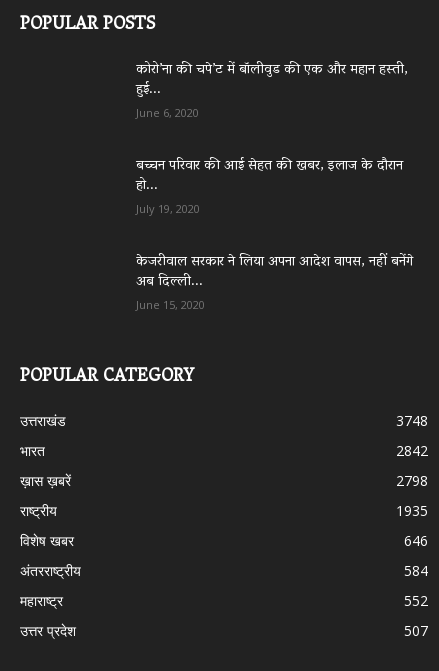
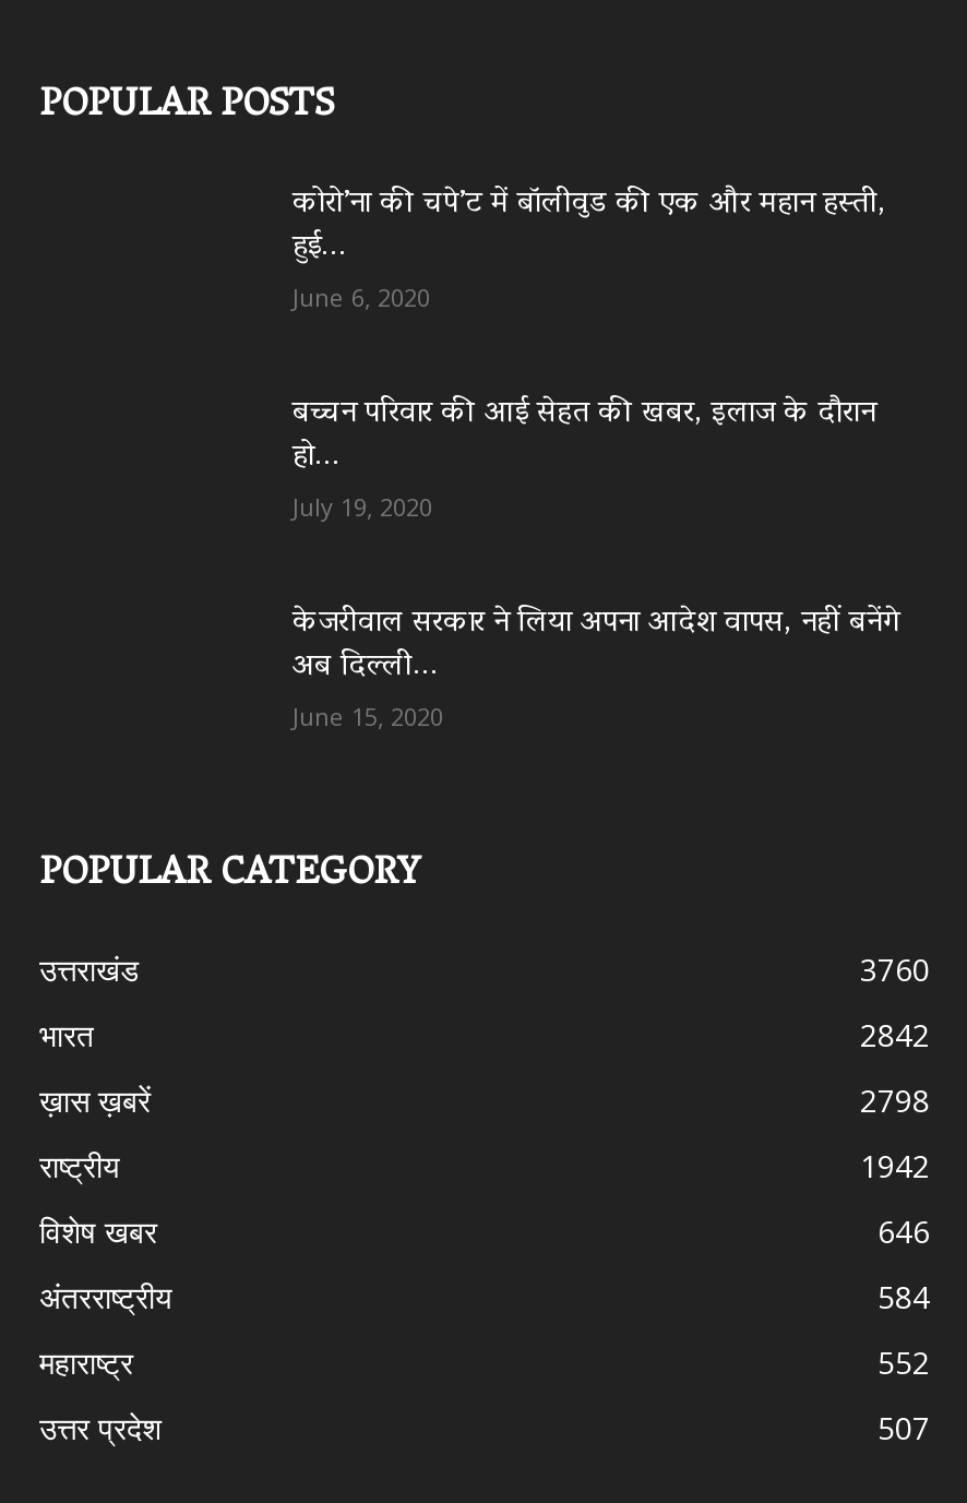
- 3748
+ 3760

- 1935
+ 1942
